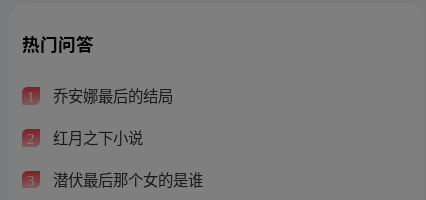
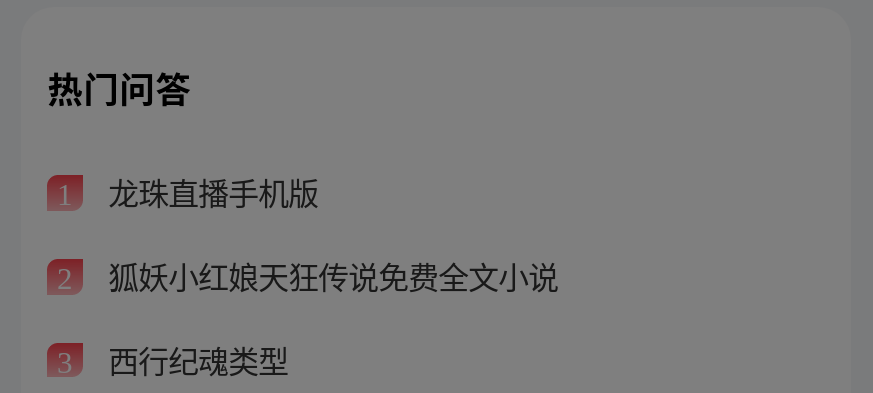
- 乔安娜最后的结局
+ 龙珠直播手机版

- 红月之下小说
+ 狐妖小红娘天狂传说免费全文小说

- 潜伏最后那个女的是谁
+ 西行纪魂类型
